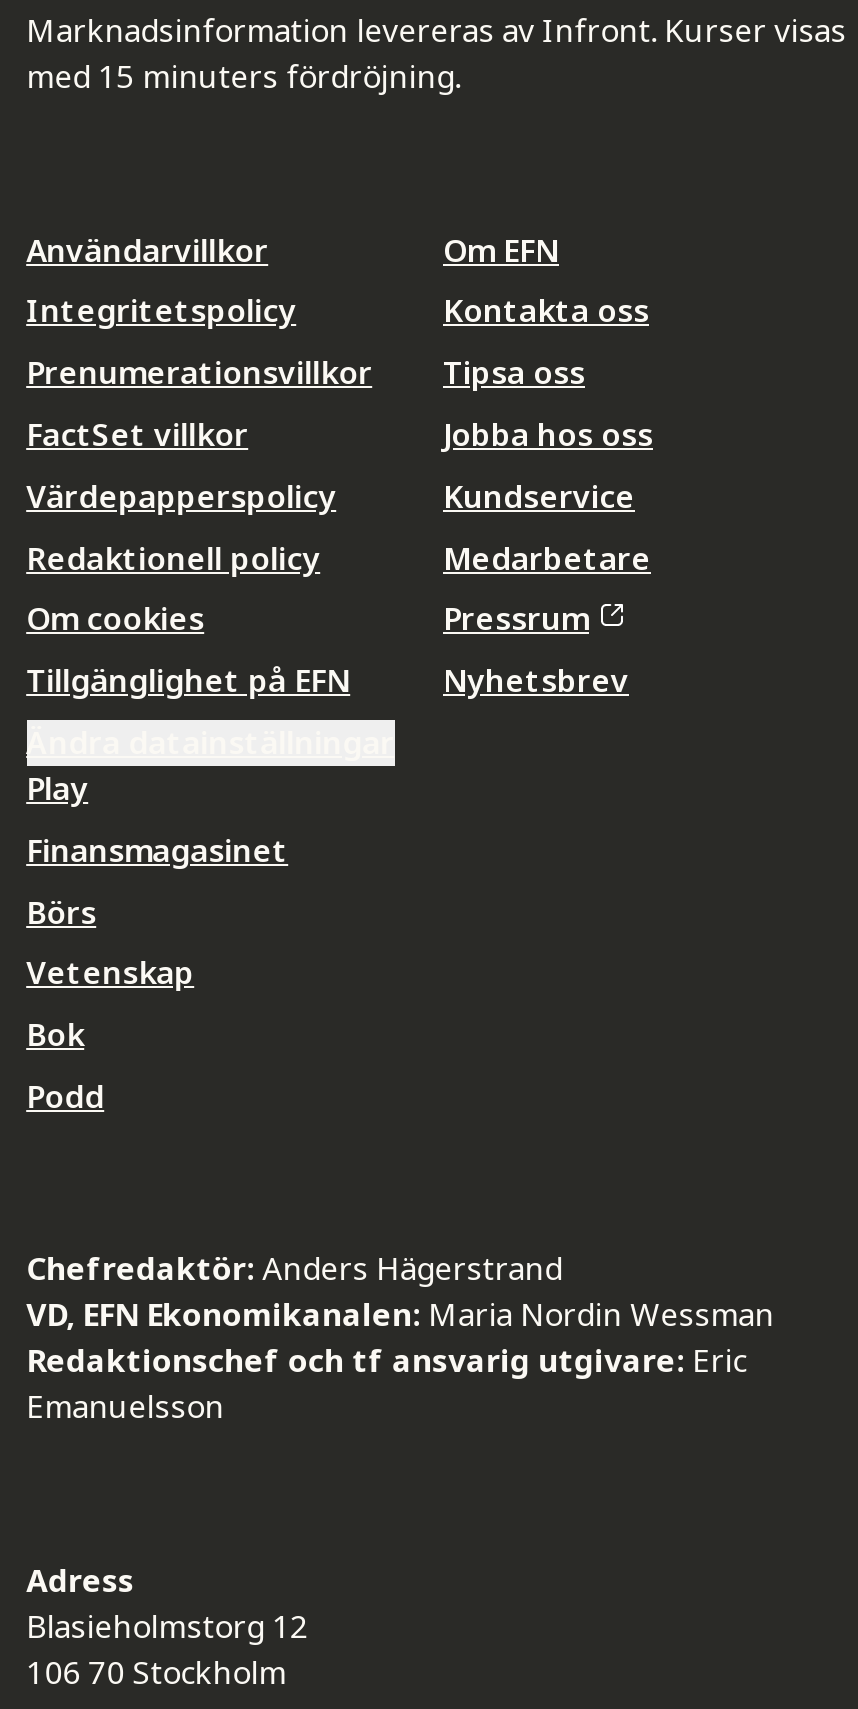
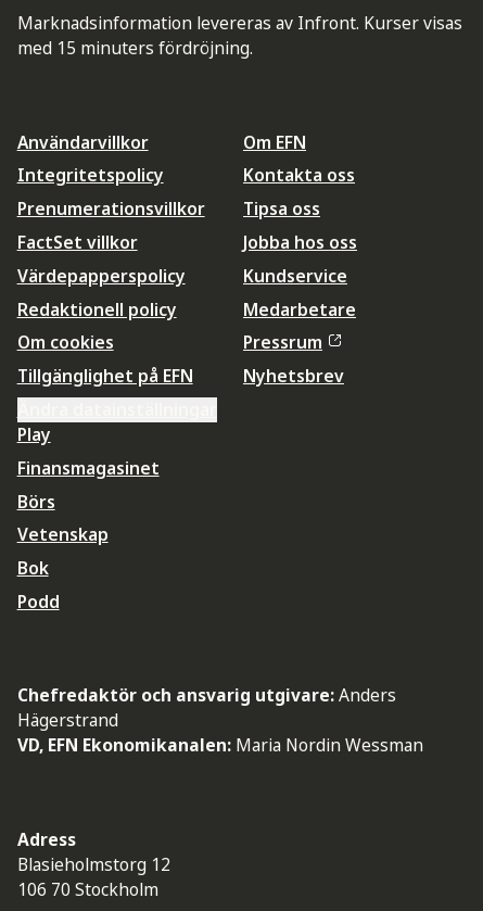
- Chefredaktör: Anders Hägerstrand
+ Chefredaktör och ansvarig utgivare: Anders
+ Hägerstrand

moved down: VD, EFN Ekonomikanalen: Maria Nordin Wessman

- Redaktionschef och tf ansvarig utgivare: Eric
- Emanuelsson
